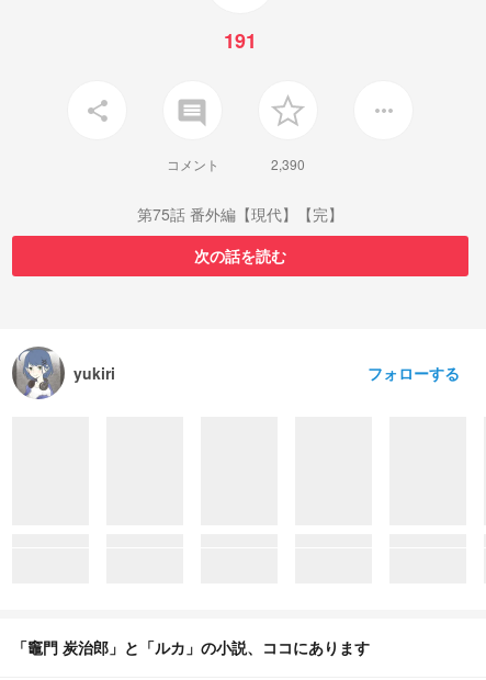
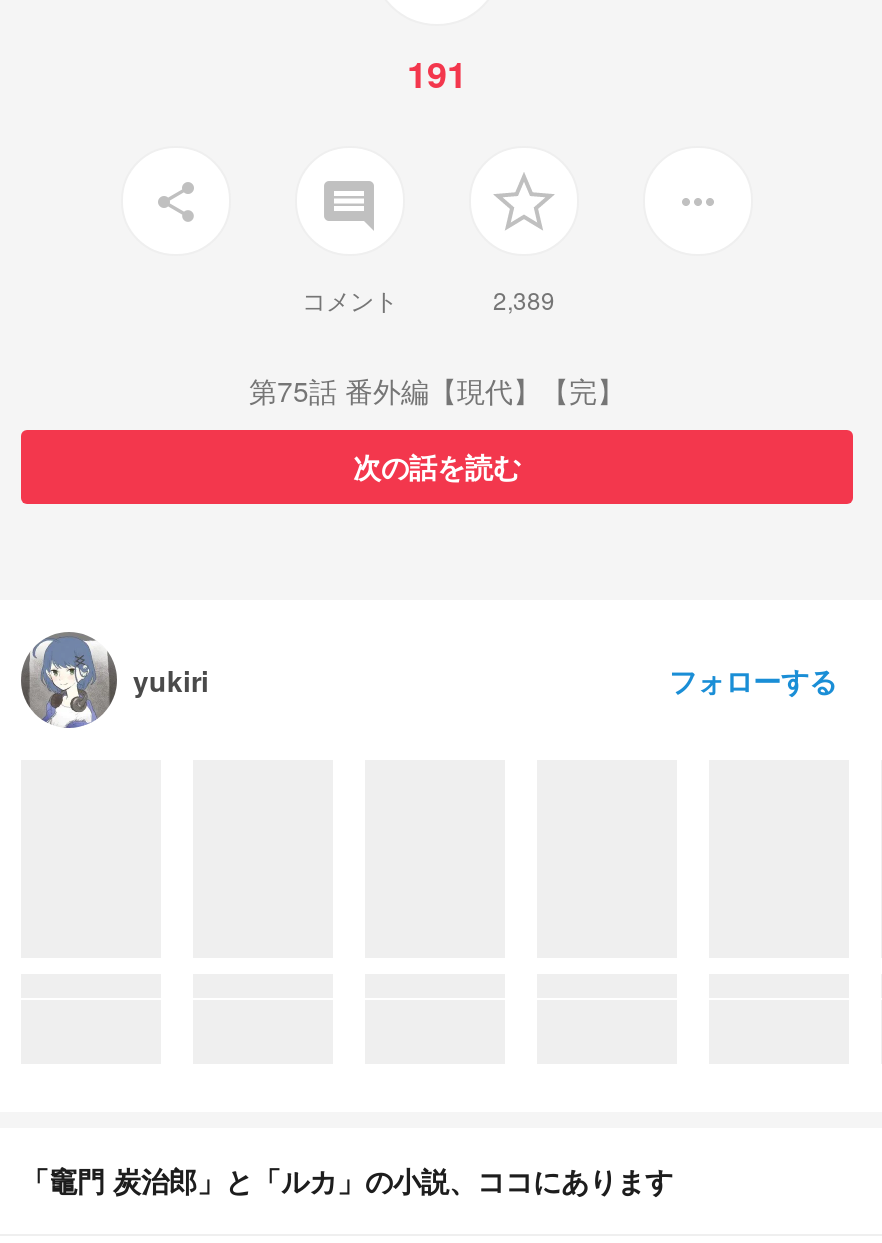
- 2,390
+ 2,389
